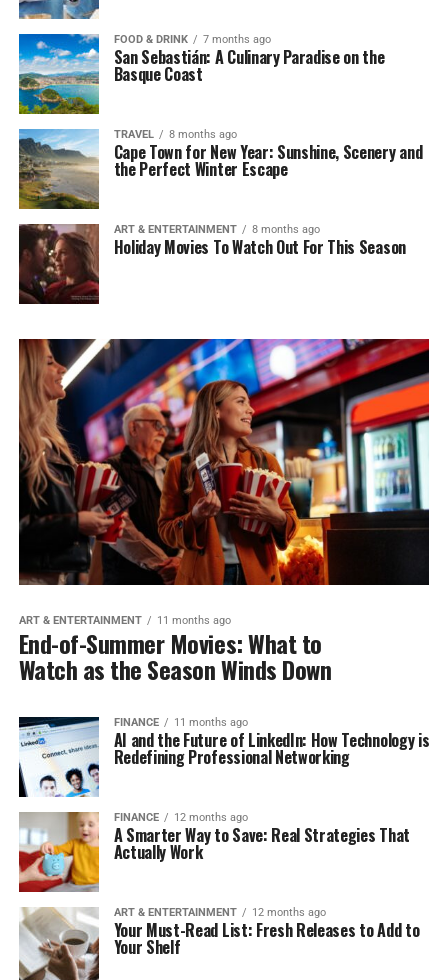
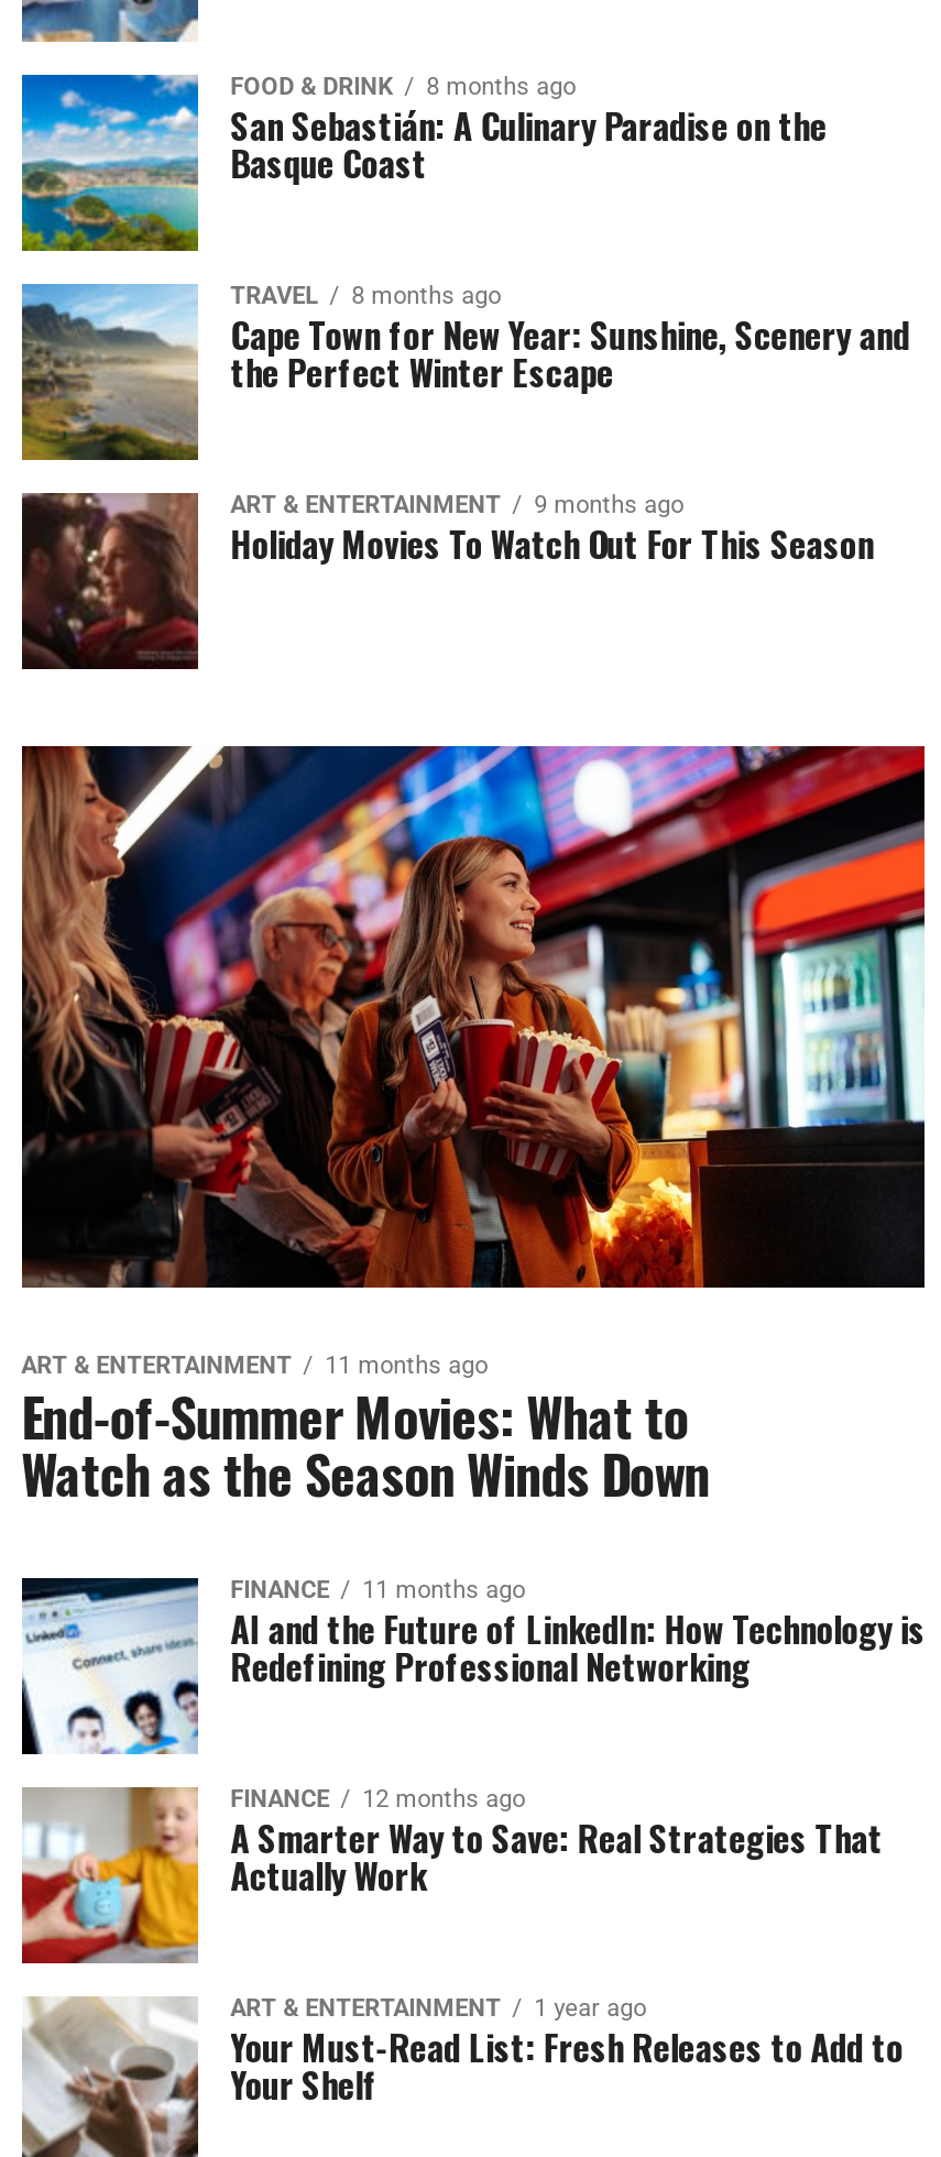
- FOOD & DRINK 7 months ago
+ FOOD & DRINK 8 months ago

- ART & ENTERTAINMENT 8 months ago
+ ART & ENTERTAINMENT 9 months ago

- ART & ENTERTAINMENT 12 months ago
+ ART & ENTERTAINMENT 1 year ago
